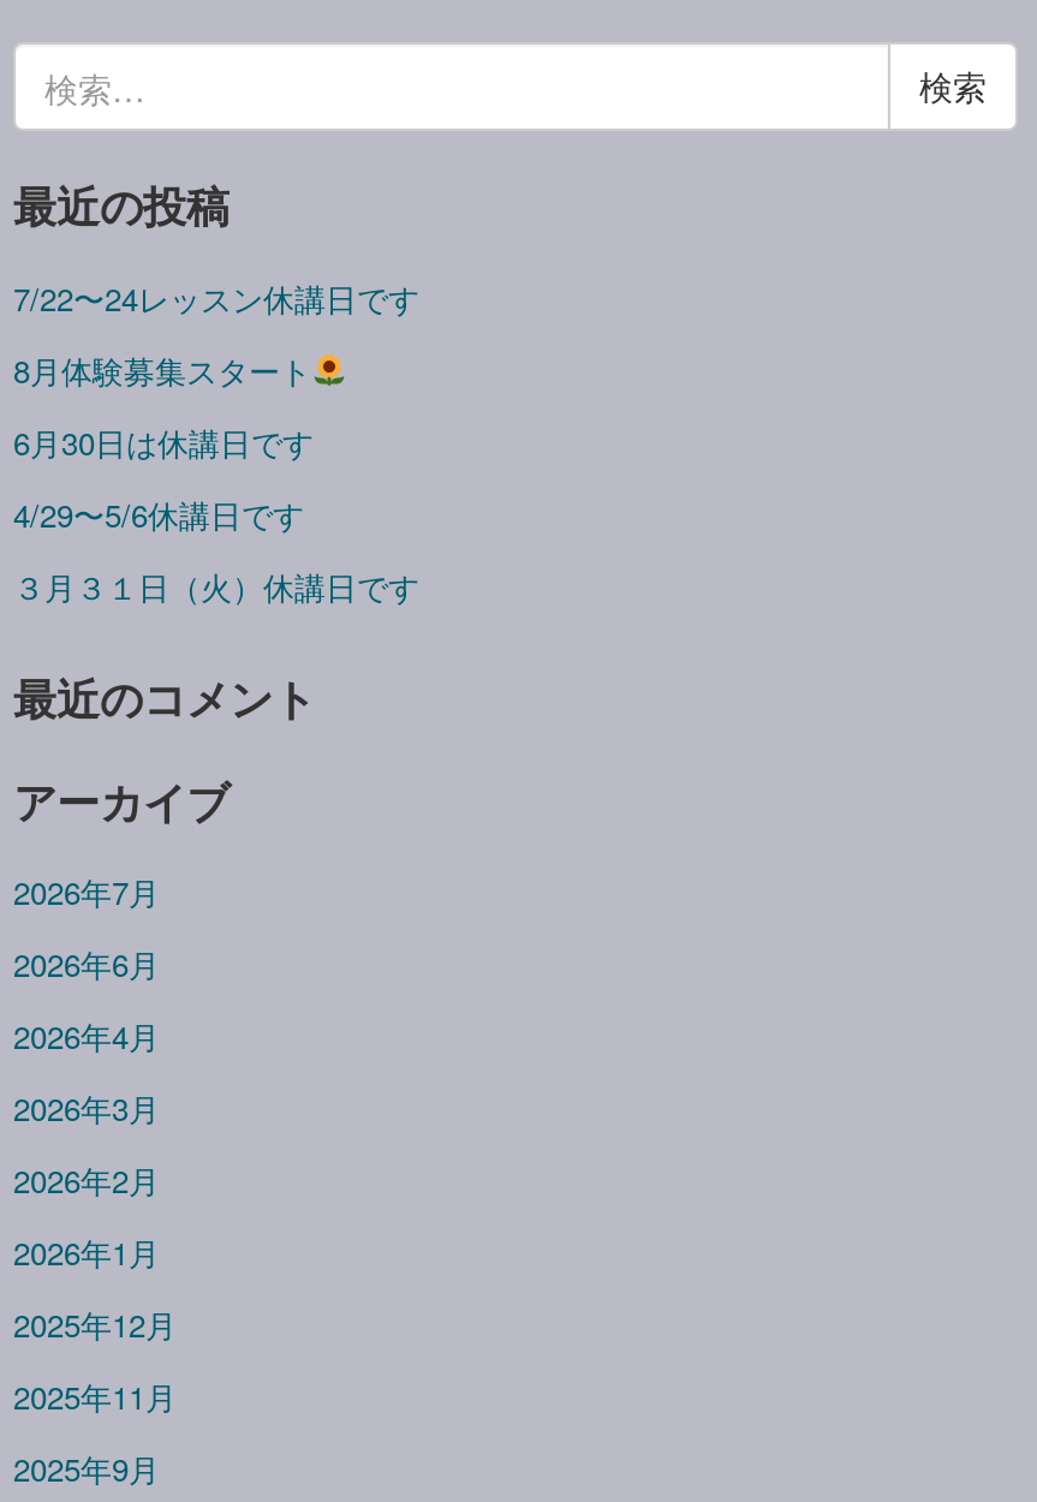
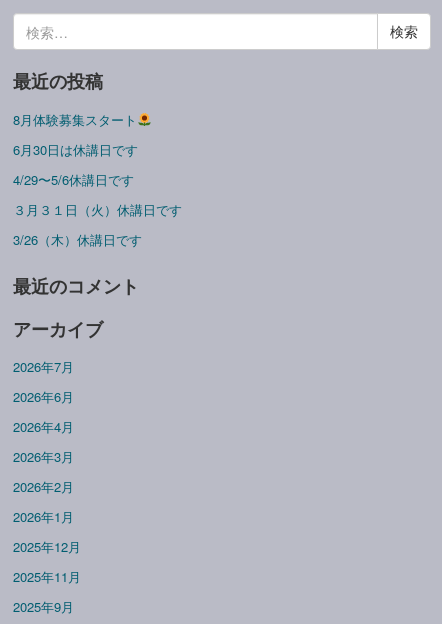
- 7/22〜24レッスン休講日です

moved up: 8月体験募集スタート | 6月30日は休講日です | 4/29〜5/6休講日です | ３月３１日（火）休講日です

+ 3/26（木）休講日です
